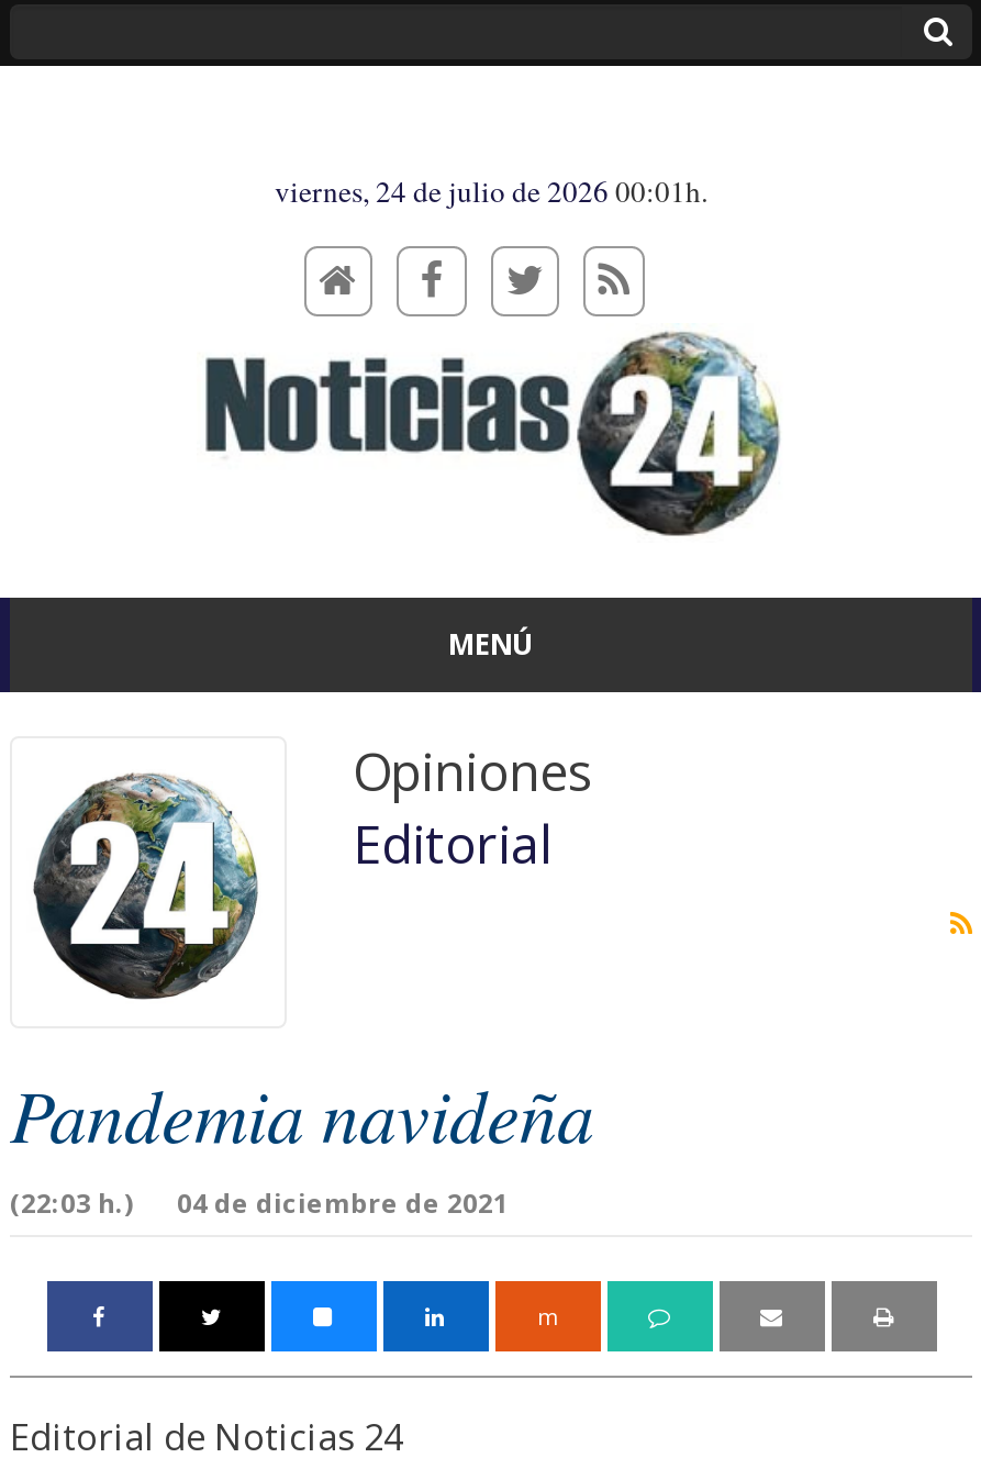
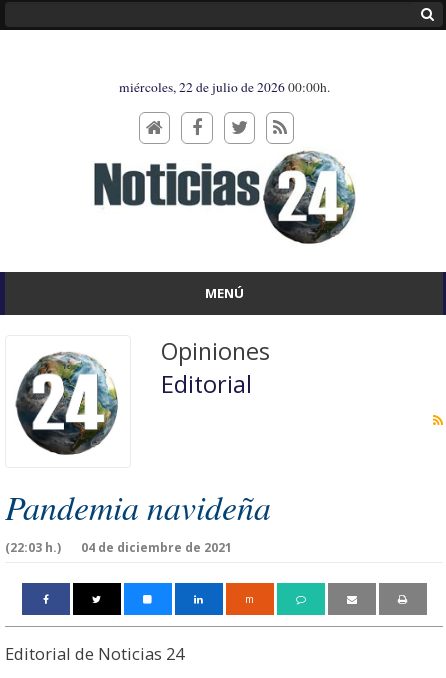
- viernes, 24 de julio de 2026 00:01h.
+ miércoles, 22 de julio de 2026 00:00h.
